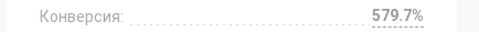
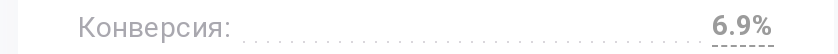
- 579.7%
+ 6.9%
